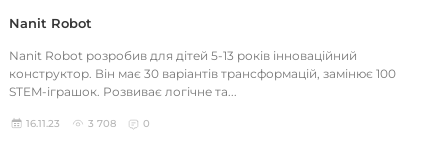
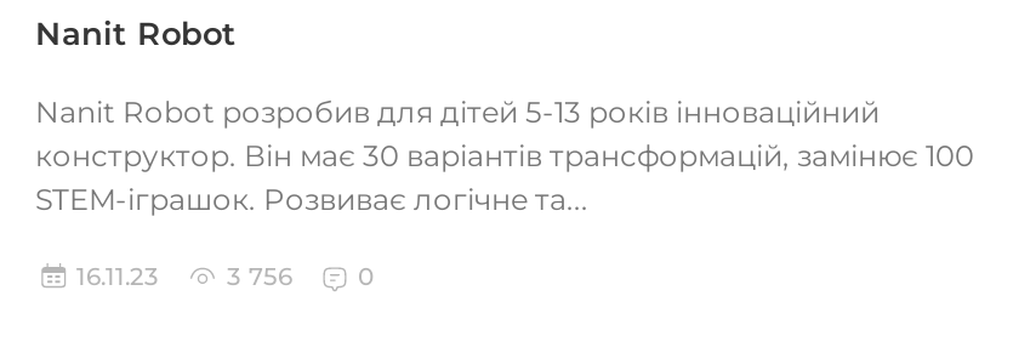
- 3 708
+ 3 756
